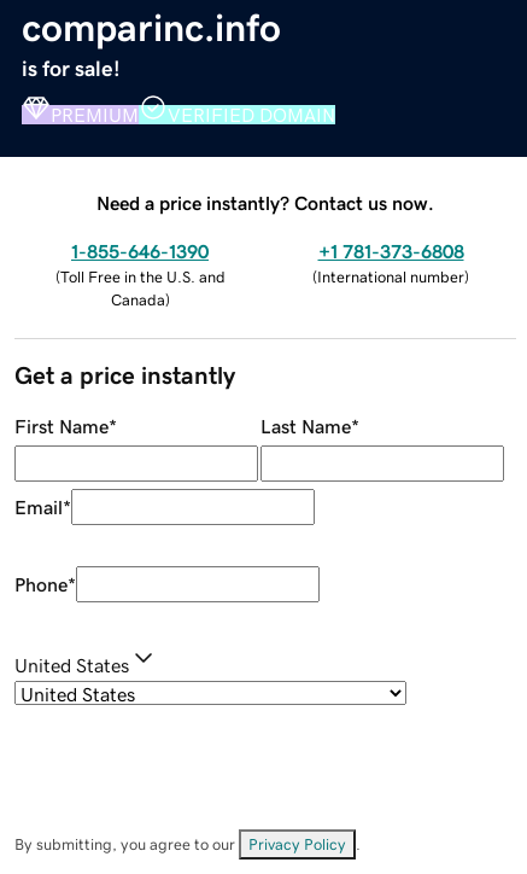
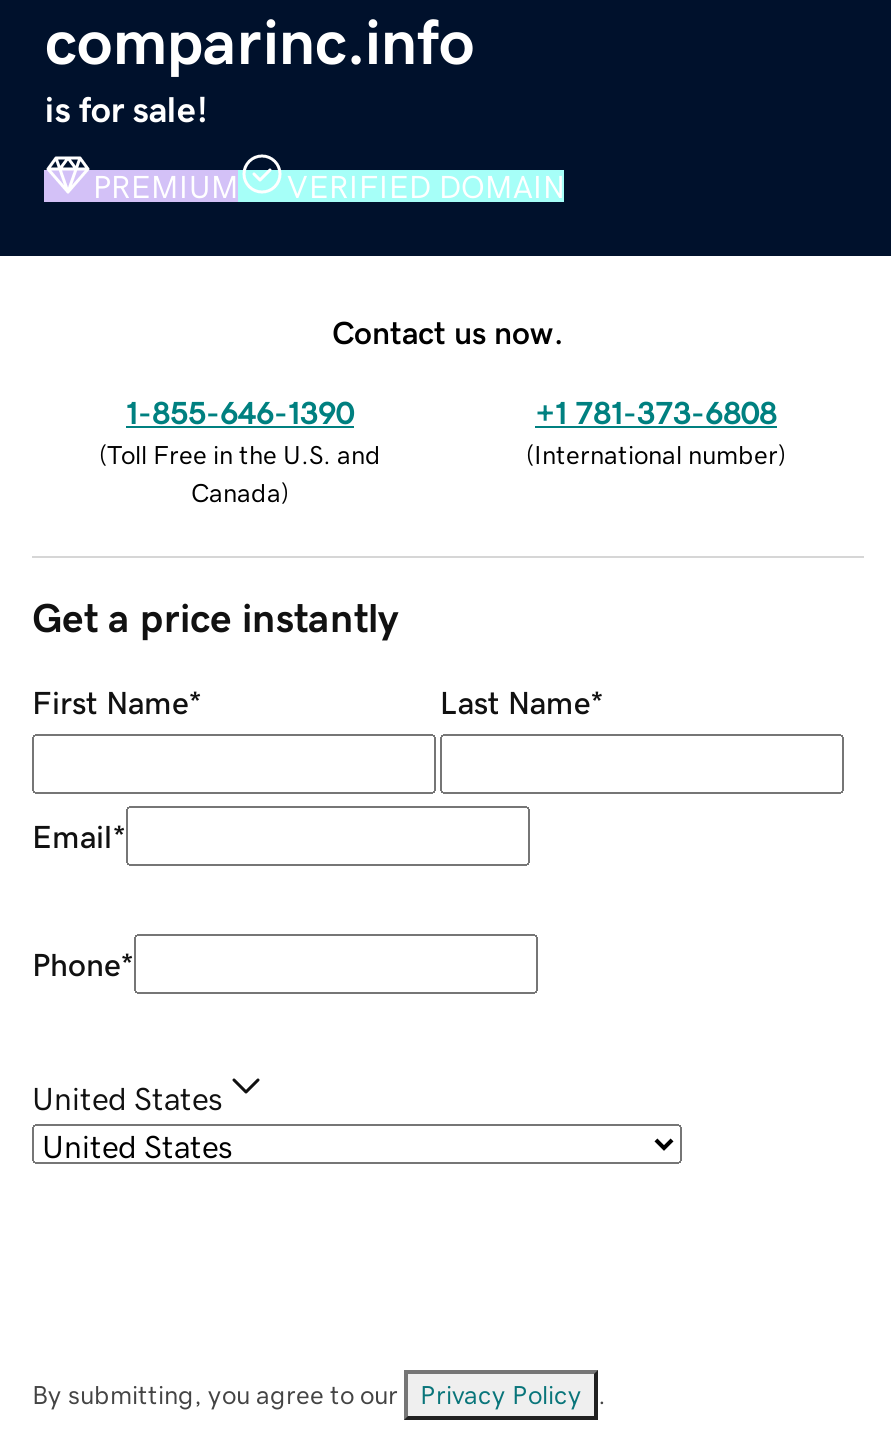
- Need a price instantly? Contact us now.
+ Contact us now.
